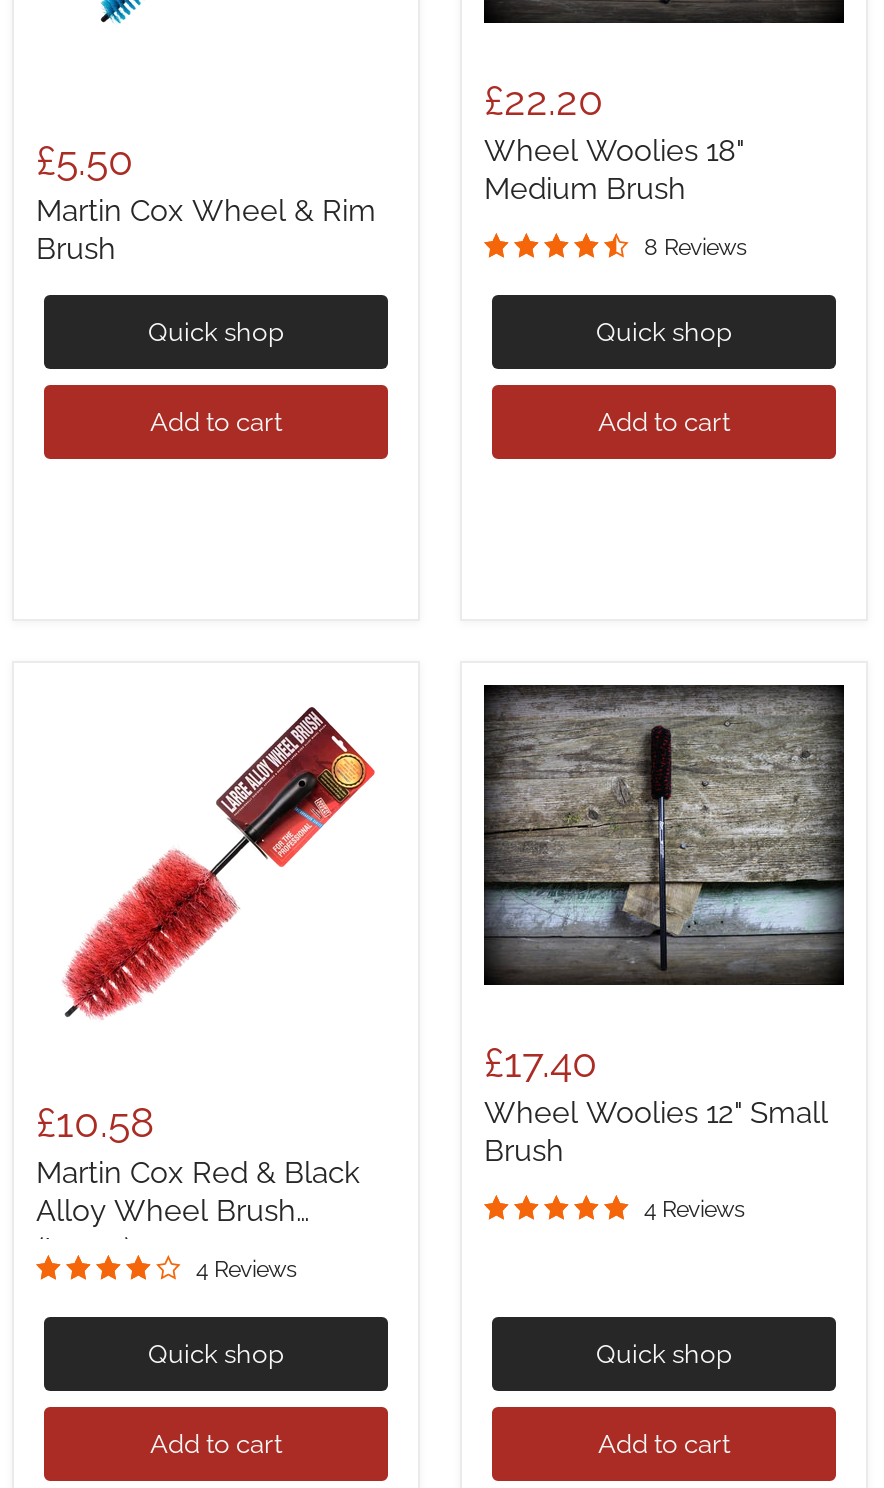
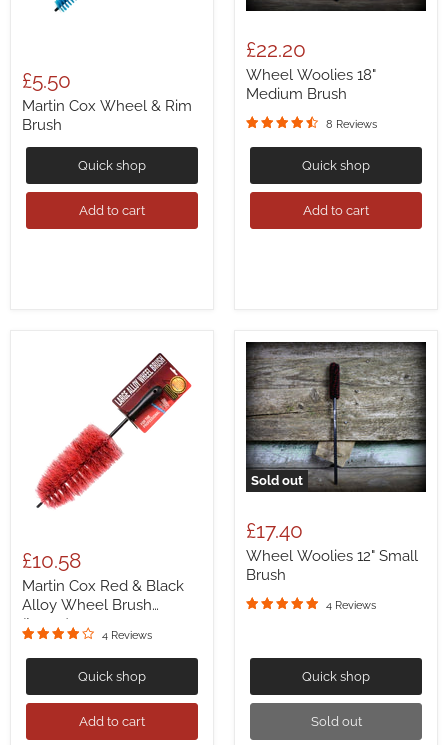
+ Sold out

- Add to cart
+ Sold out
